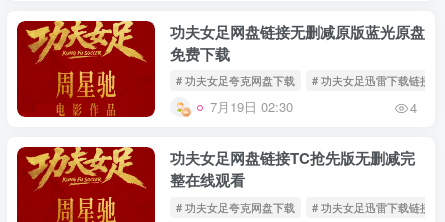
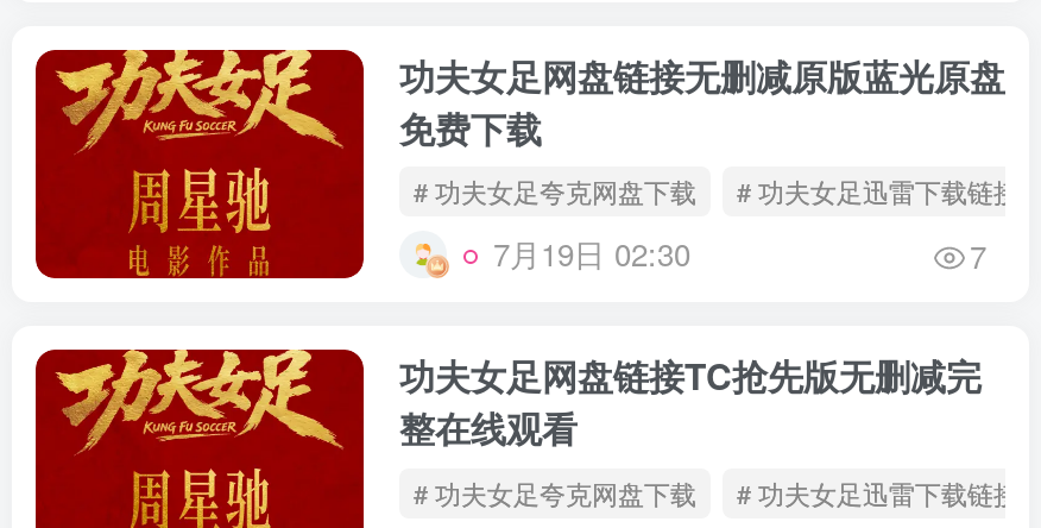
- 4
+ 7
